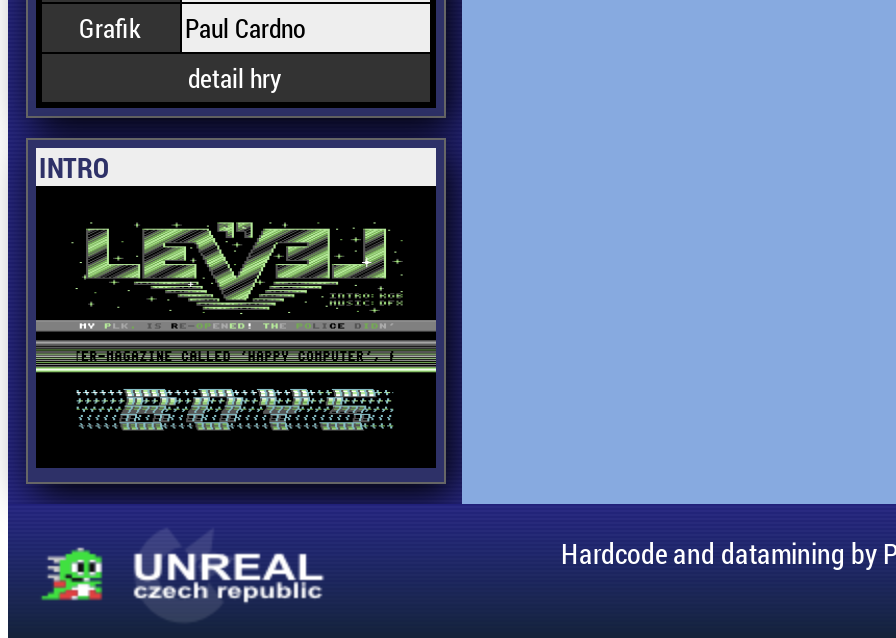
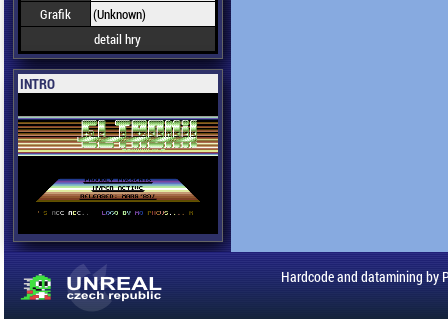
- Paul Cardno
+ (Unknown)

- [image]
+ [image]
